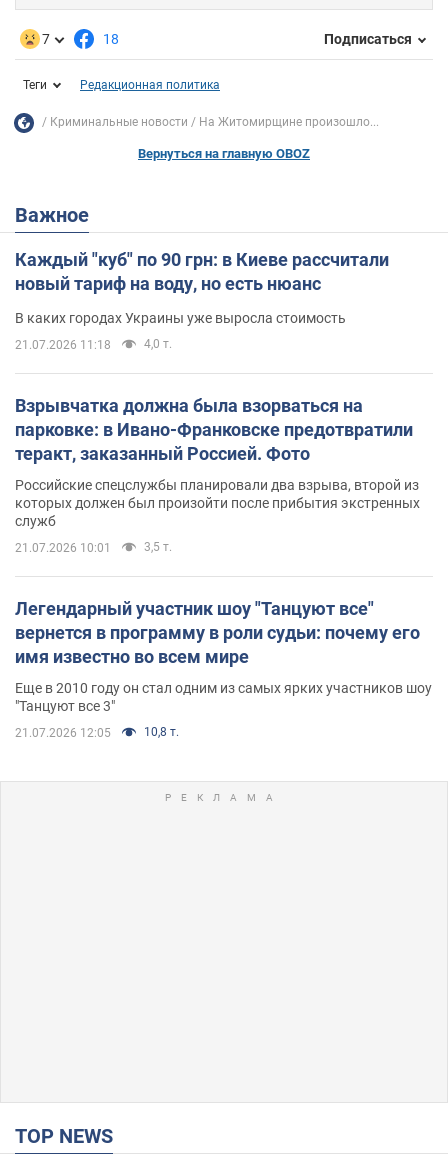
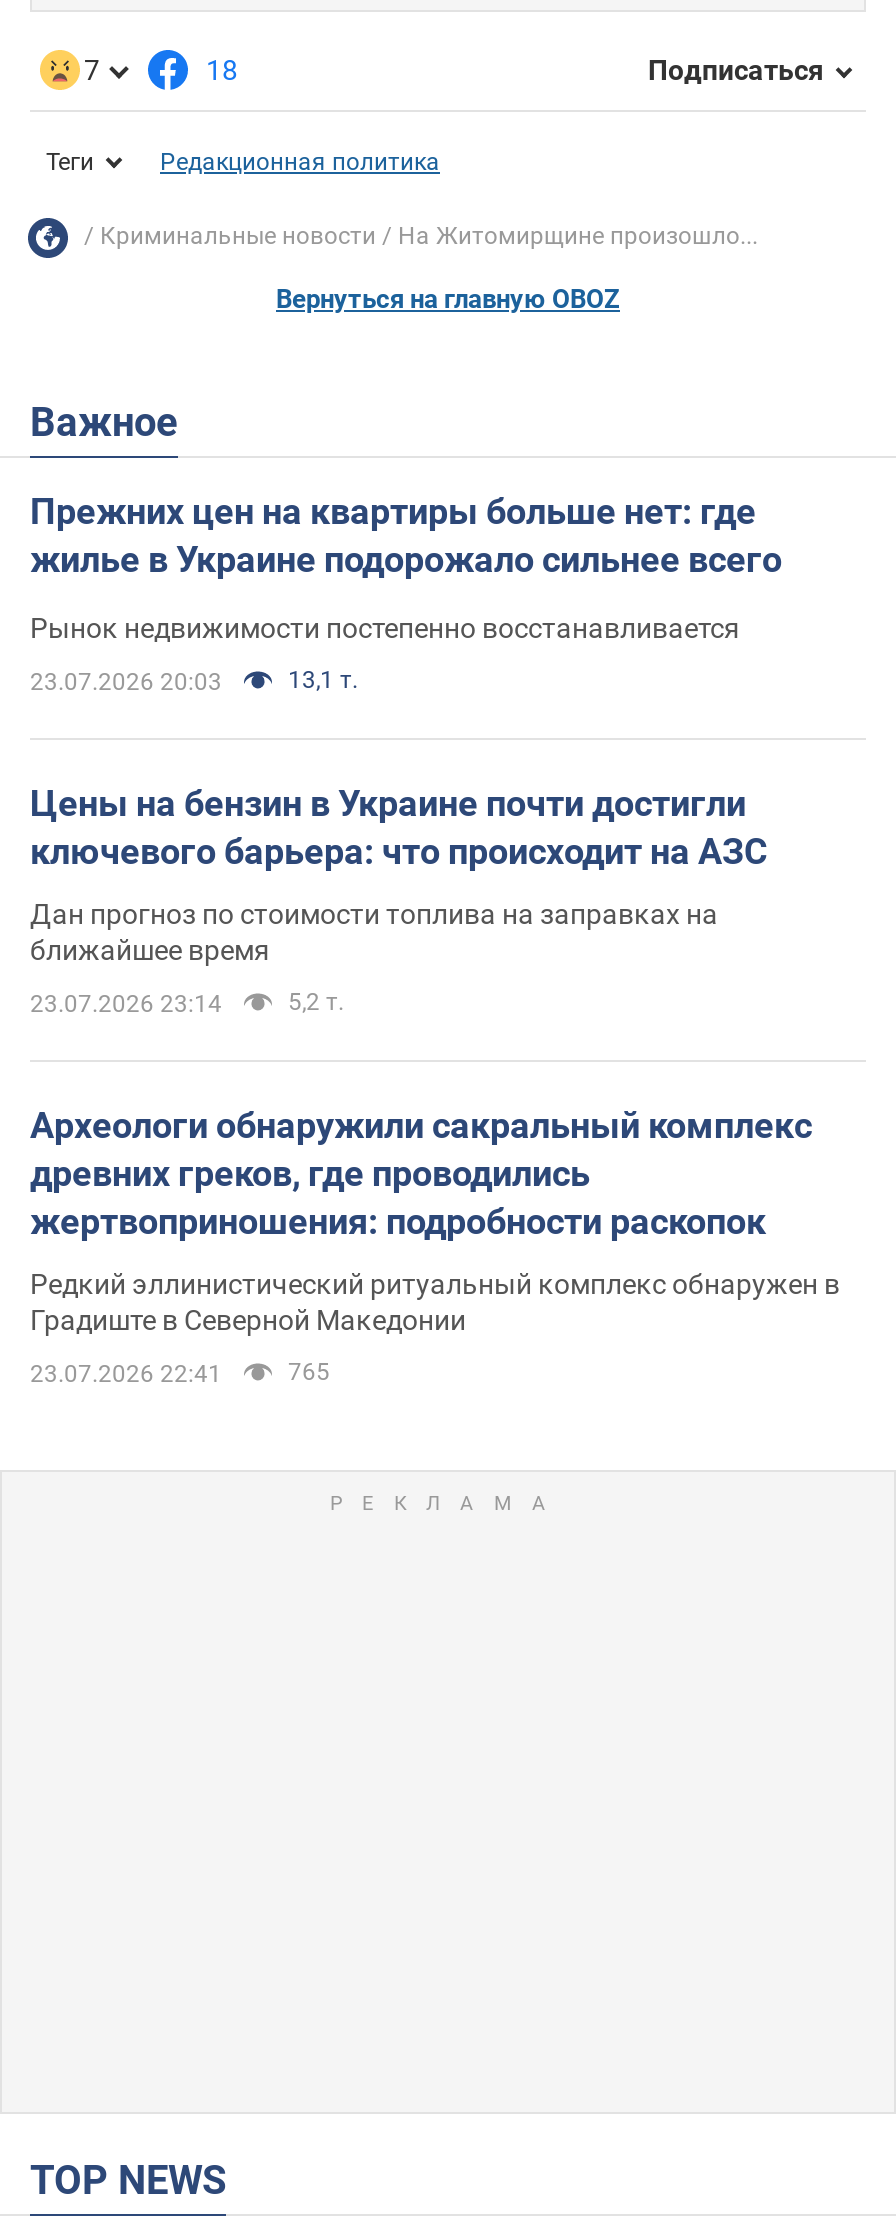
- Каждый "куб" по 90 грн: в Киеве рассчитали
- новый тариф на воду, но есть нюанс
+ Прежних цен на квартиры больше нет: где
+ жилье в Украине подорожало сильнее всего

- В каких городах Украины уже выросла стоимость
+ Рынок недвижимости постепенно восстанавливается

- 21.07.2026 11:18
- 4,0 т.
+ 23.07.2026 20:03
+ 13,1 т.

- Взрывчатка должна была взорваться на
- парковке: в Ивано-Франковске предотвратили
- теракт, заказанный Россией. Фото
+ Цены на бензин в Украине почти достигли
+ ключевого барьера: что происходит на АЗС

- Российские спецслужбы планировали два взрыва, второй из
- которых должен был произойти после прибытия экстренных
- служб
+ Дан прогноз по стоимости топлива на заправках на
+ ближайшее время

- 21.07.2026 10:01
- 3,5 т.
+ 23.07.2026 23:14
+ 5,2 т.

- Легендарный участник шоу "Танцуют все"
- вернется в программу в роли судьи: почему его
- имя известно во всем мире
+ Археологи обнаружили сакральный комплекс
+ древних греков, где проводились
+ жертвоприношения: подробности раскопок

- Еще в 2010 году он стал одним из самых ярких участников шоу
- "Танцуют все 3"
+ Редкий эллинистический ритуальный комплекс обнаружен в
+ Градиште в Северной Македонии

- 21.07.2026 12:05
- 10,8 т.
+ 23.07.2026 22:41
+ 765
